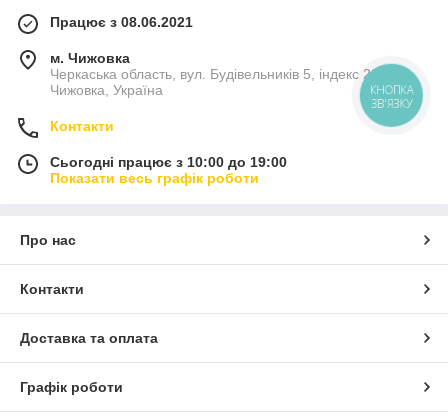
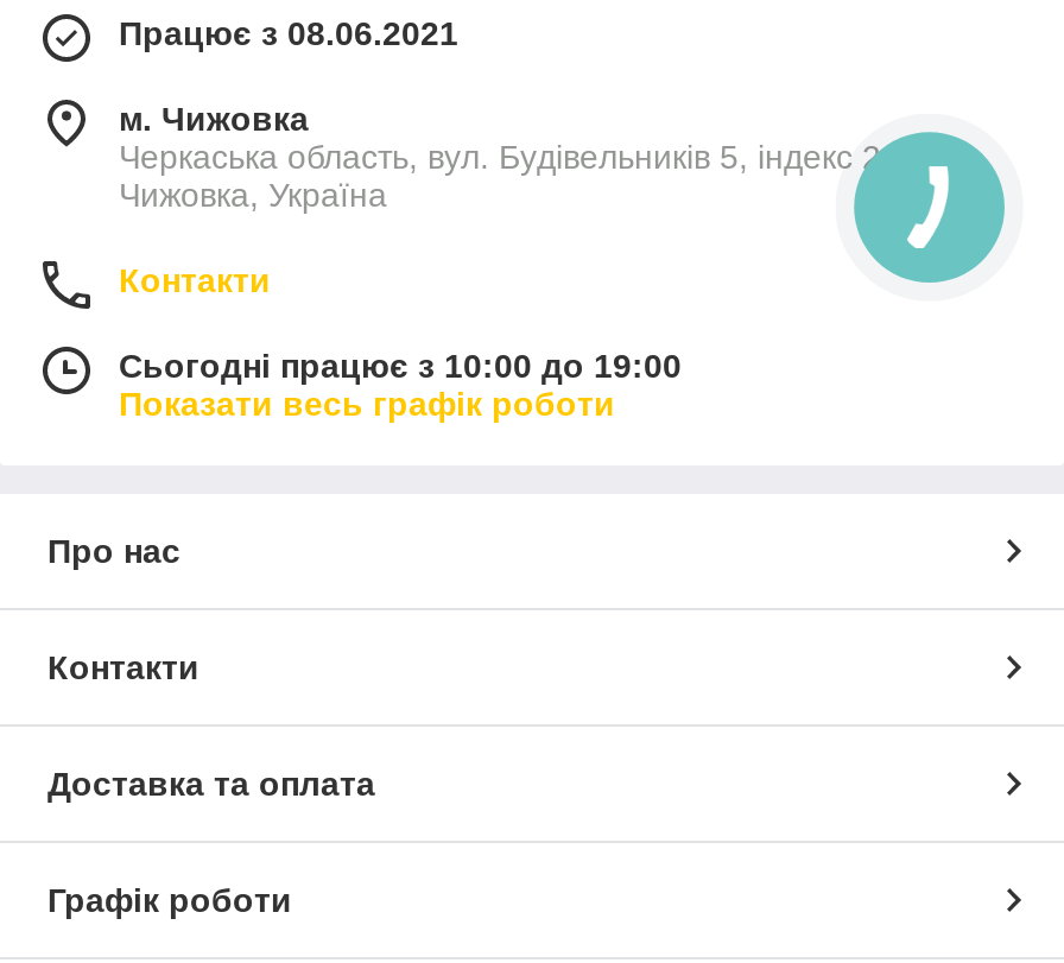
- КНОПКА
- ЗВ'ЯЗКУ
